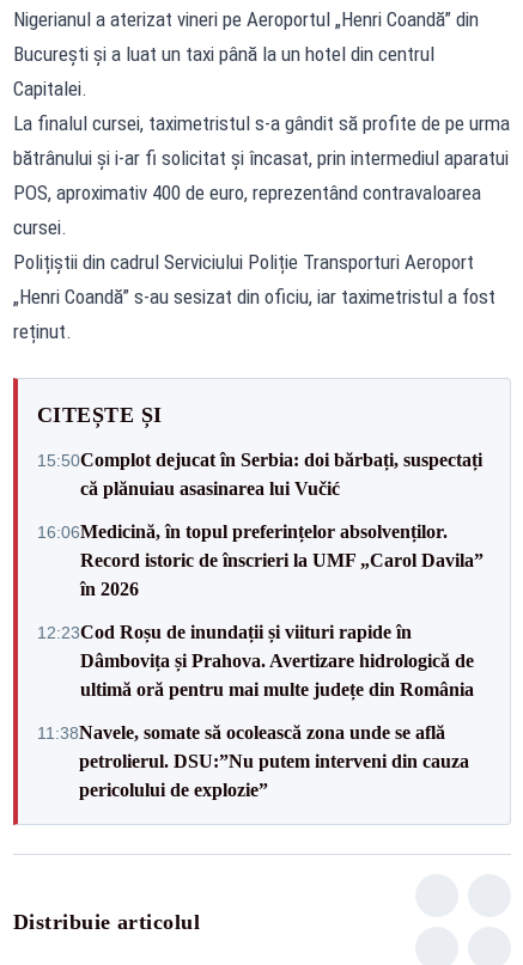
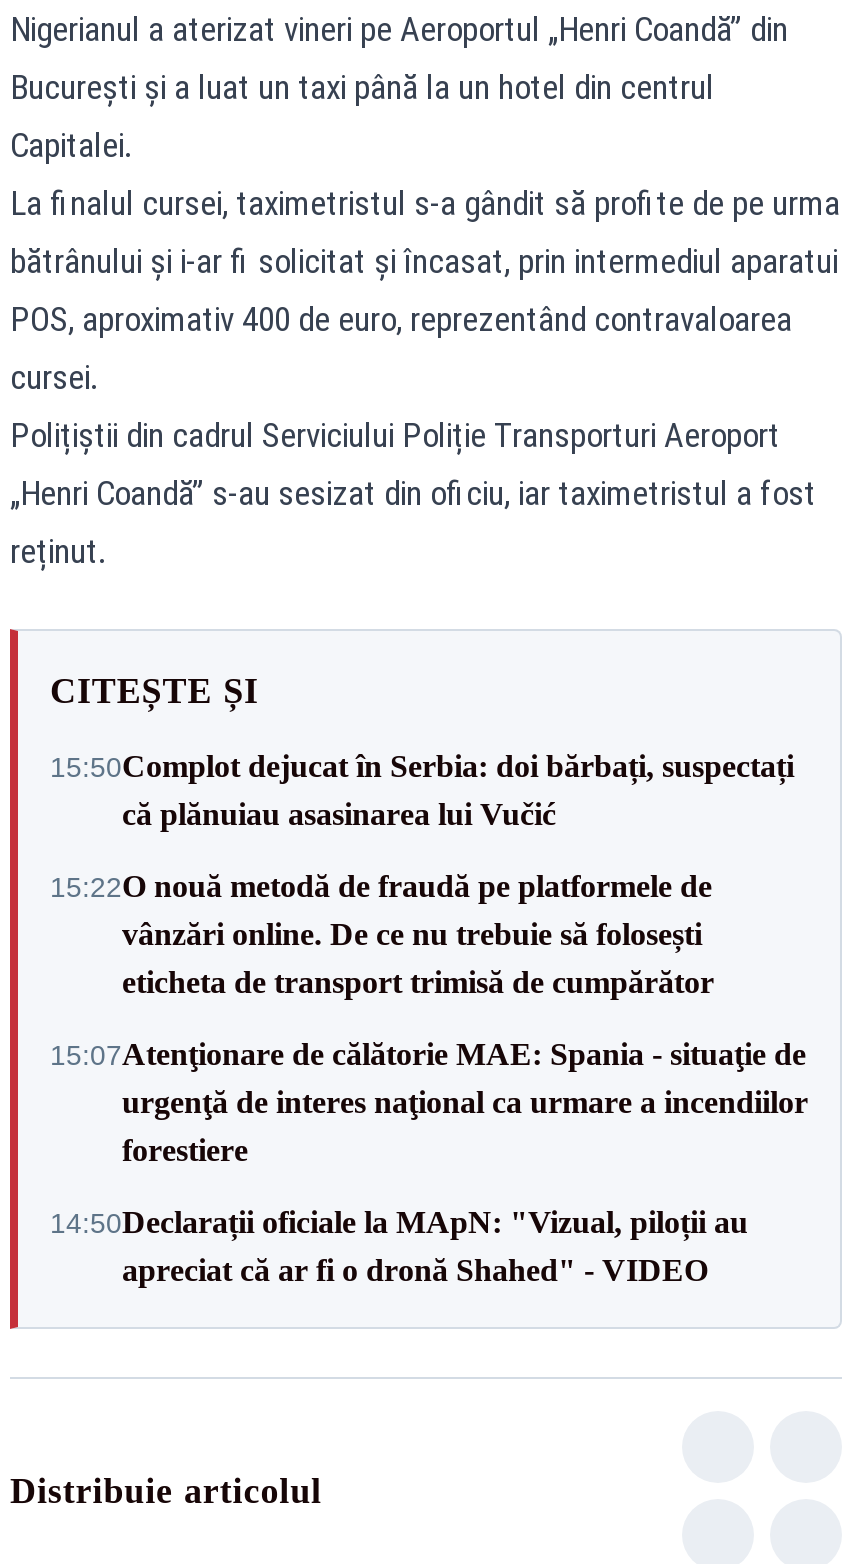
- 16:06Medicină, în topul preferințelor absolvenților.
- Record istoric de înscrieri la UMF „Carol Davila”
- în 2026
+ 15:22O nouă metodă de fraudă pe platformele de
+ vânzări online. De ce nu trebuie să folosești
+ eticheta de transport trimisă de cumpărător

- 12:23Cod Roșu de inundații și viituri rapide în
- Dâmbovița și Prahova. Avertizare hidrologică de
- ultimă oră pentru mai multe județe din România
+ 15:07Atenţionare de călătorie MAE: Spania - situaţie de
+ urgenţă de interes naţional ca urmare a incendiilor
+ forestiere

- 11:38Navele, somate să ocolească zona unde se află
- petrolierul. DSU:”Nu putem interveni din cauza
- pericolului de explozie”
+ 14:50Declarații oficiale la MApN: "Vizual, piloții au
+ apreciat că ar fi o dronă Shahed" - VIDEO
